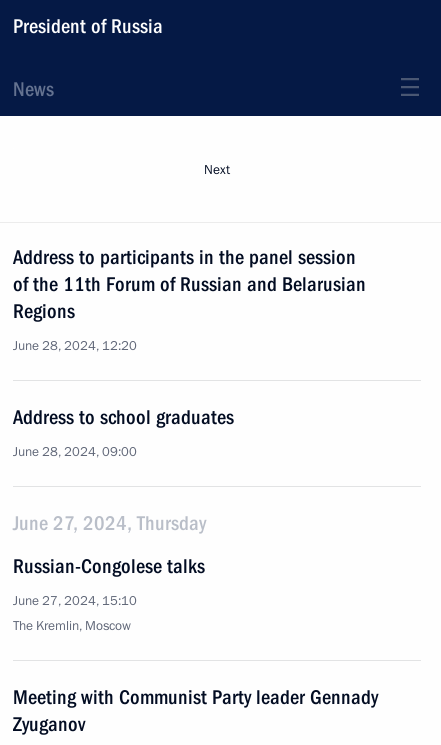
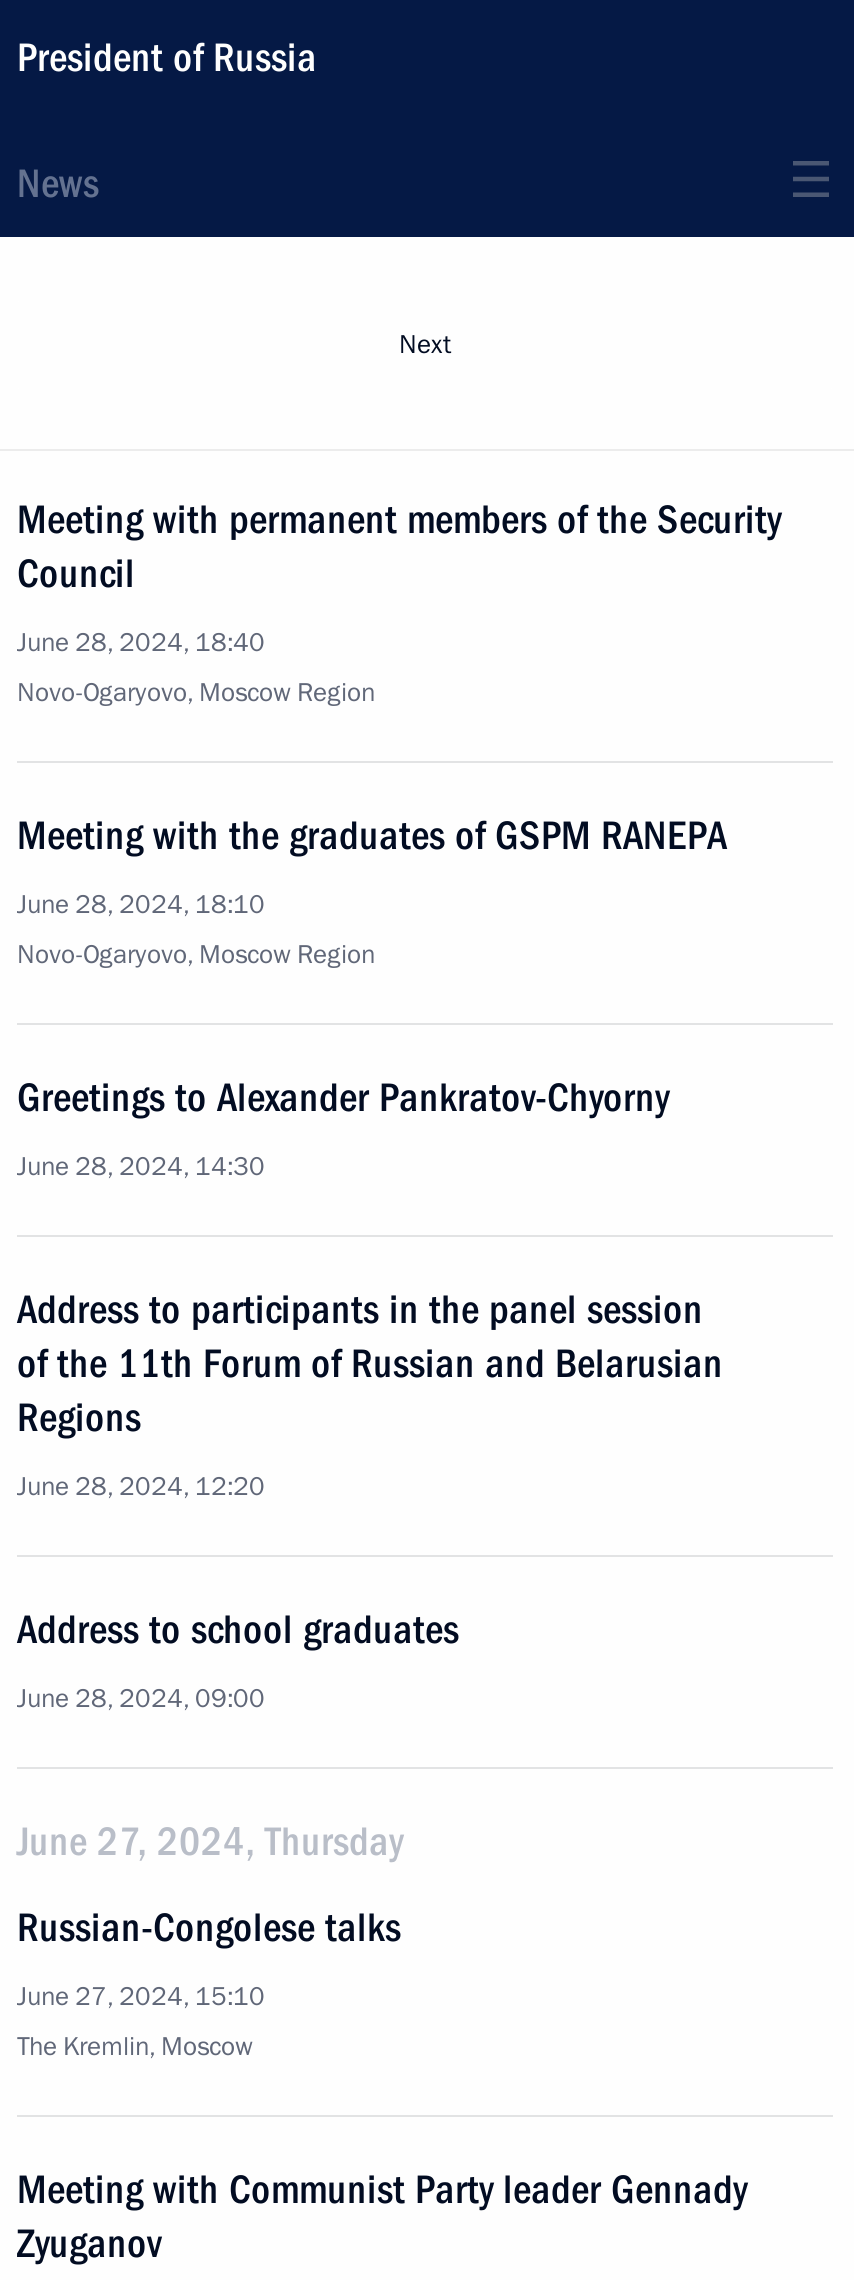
+ Meeting with permanent members of the Security
+ Council
+ June 28, 2024, 18:40
+ Novo-Ogaryovo, Moscow Region
+ Meeting with the graduates of GSPM RANEPA
+ June 28, 2024, 18:10
+ Novo-Ogaryovo, Moscow Region
+ Greetings to Alexander Pankratov-Chyorny
+ June 28, 2024, 14:30
